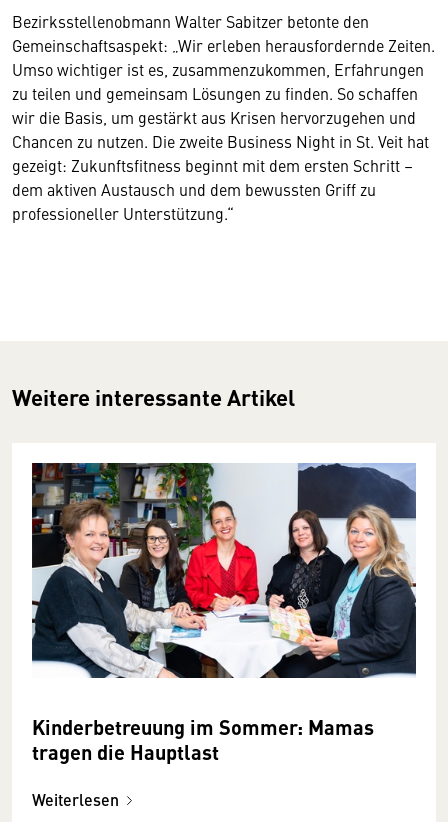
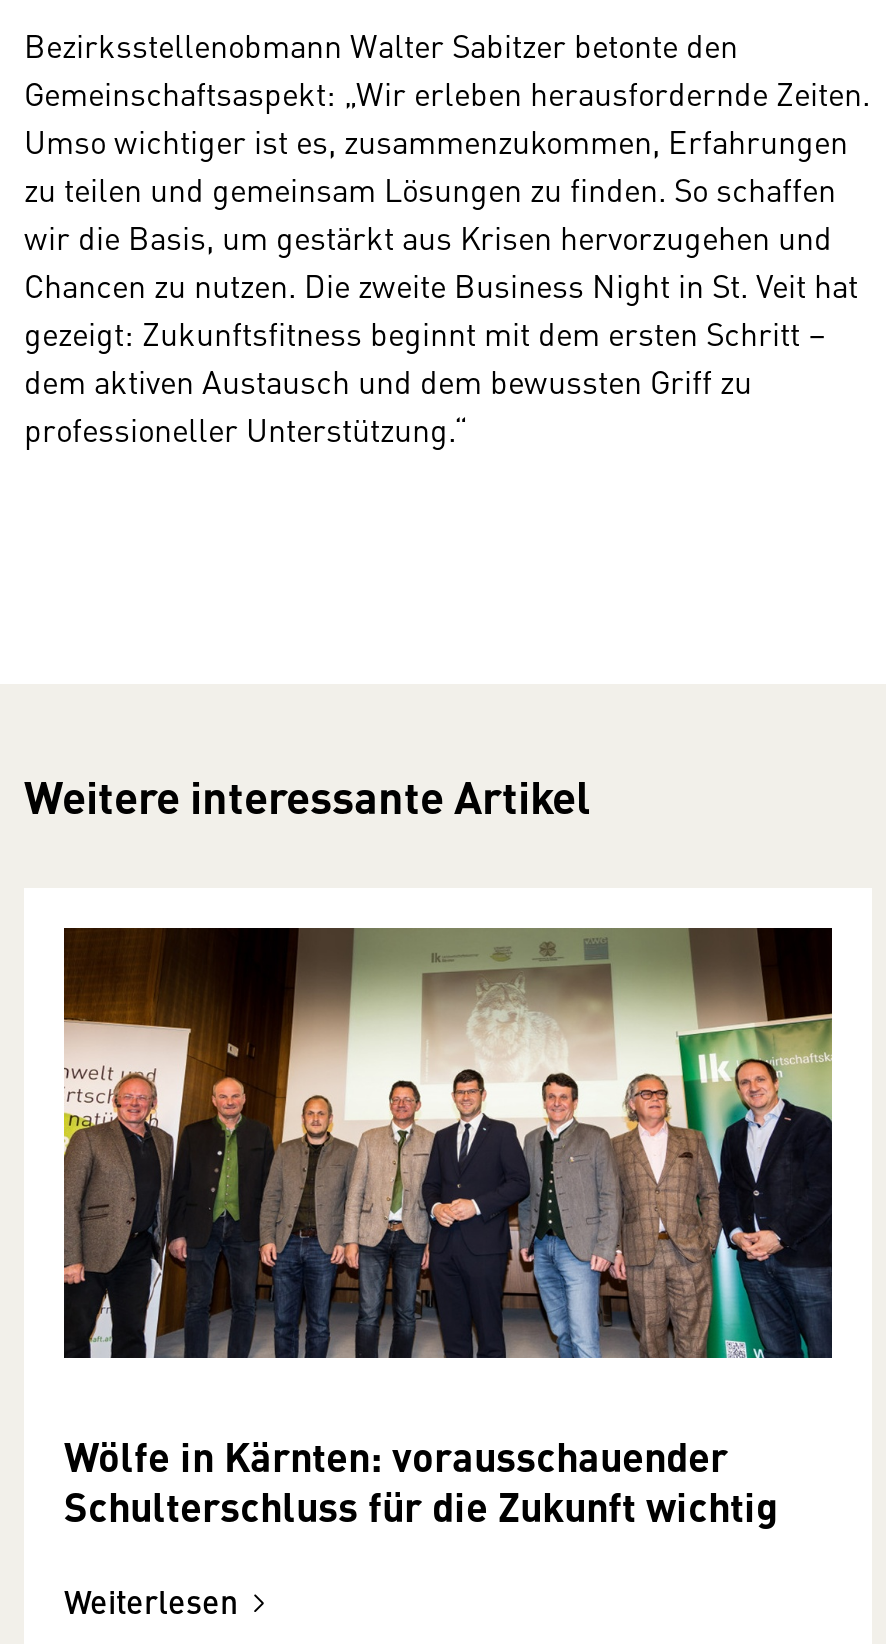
- [image]
- Kinderbetreuung im Sommer: Mamas
- tragen die Hauptlast
+ [image]
+ Wölfe in Kärnten: vorausschauender
+ Schulterschluss für die Zukunft wichtig
